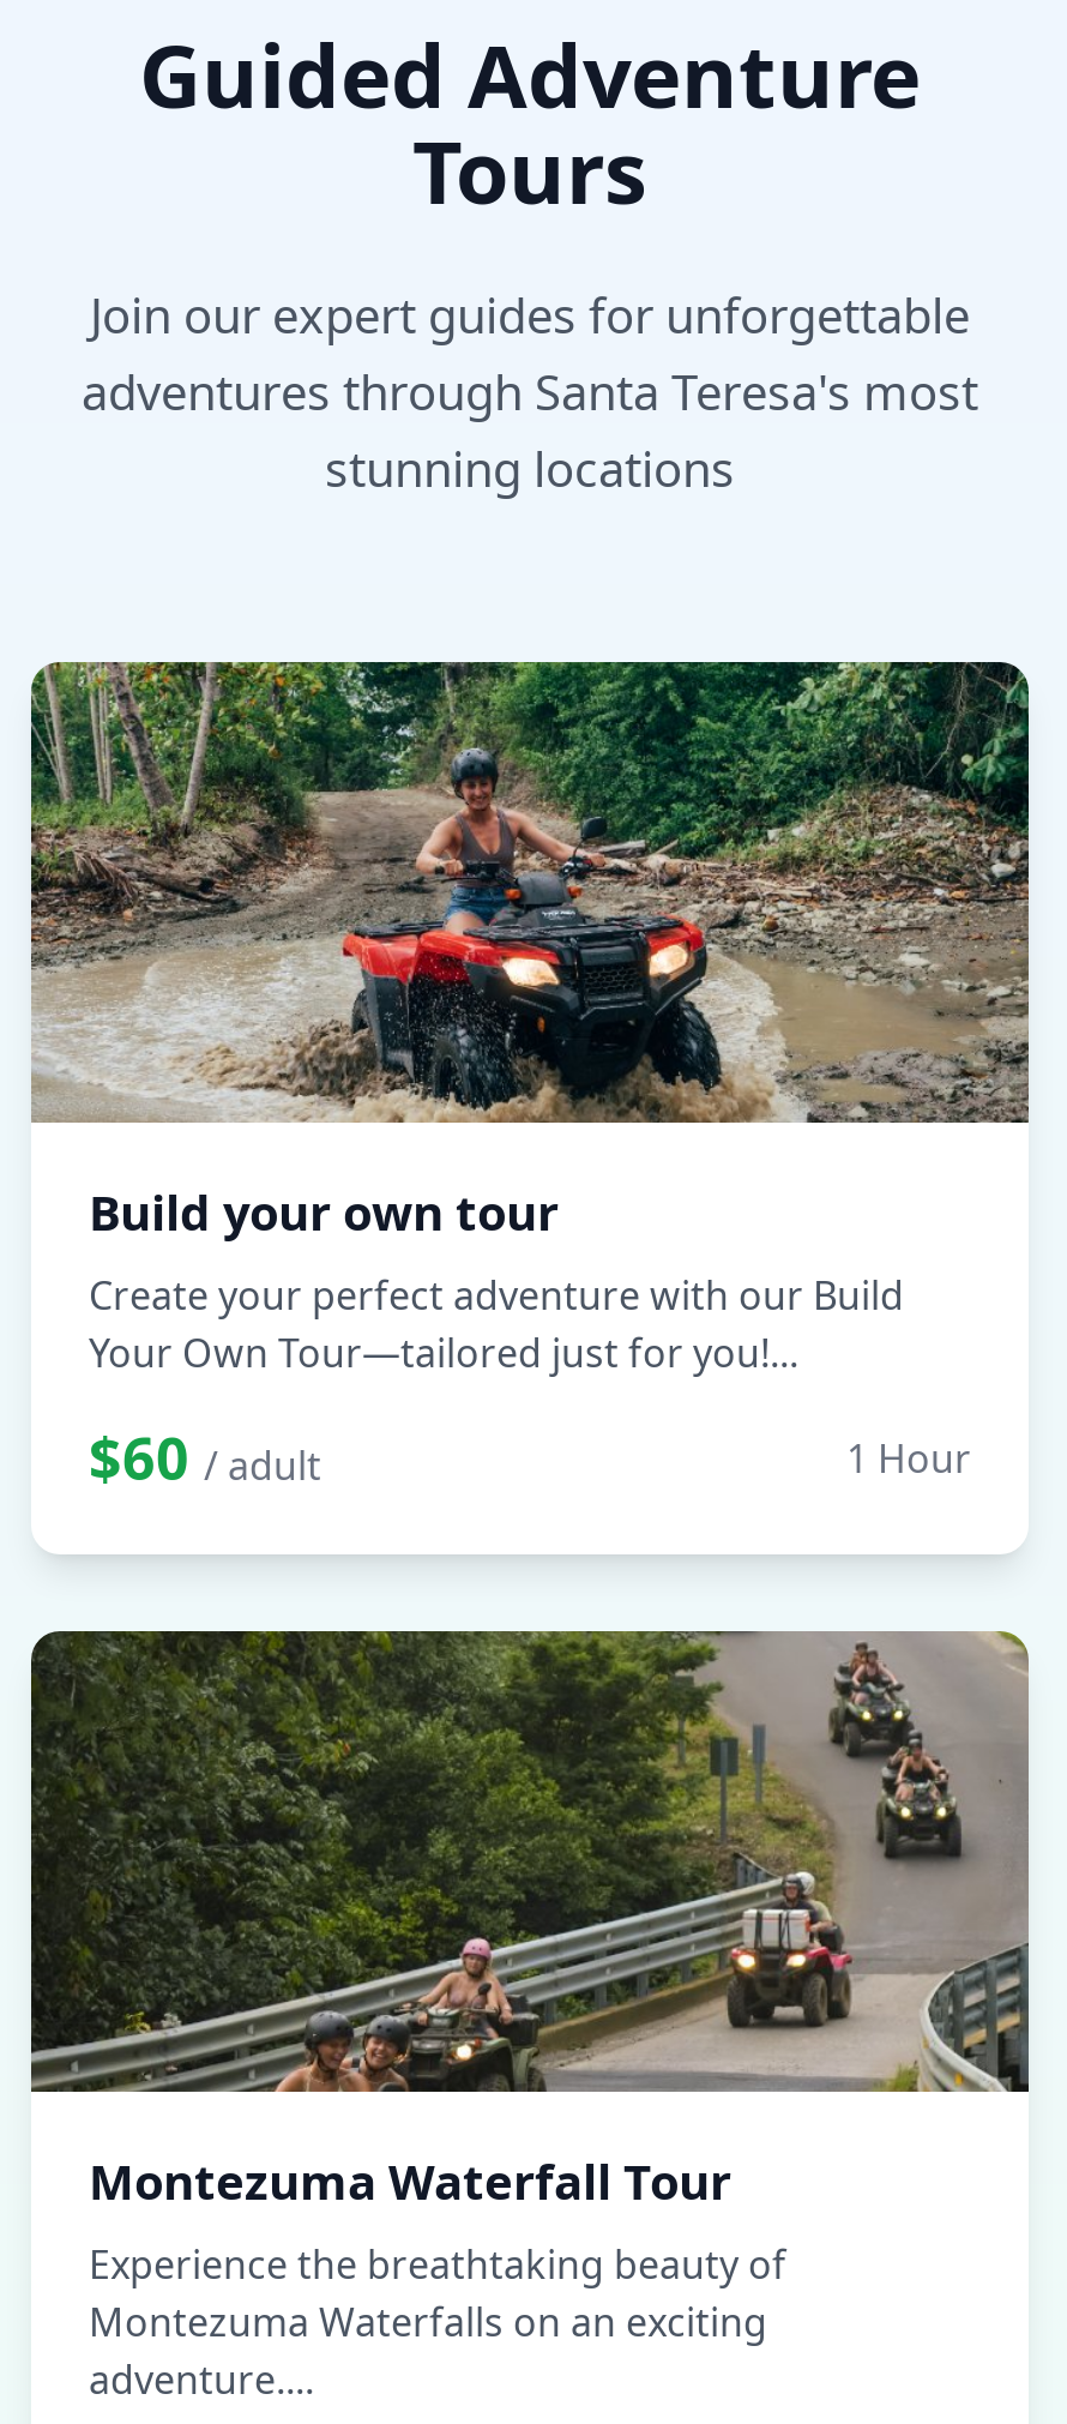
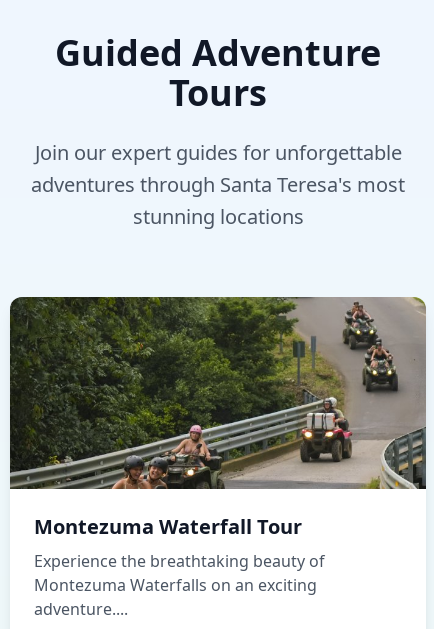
- [image]
- Build your own tour
- Create your perfect adventure with our Build
- Your Own Tour—tailored just for you!...
- $60 / adult
- 1 Hour
